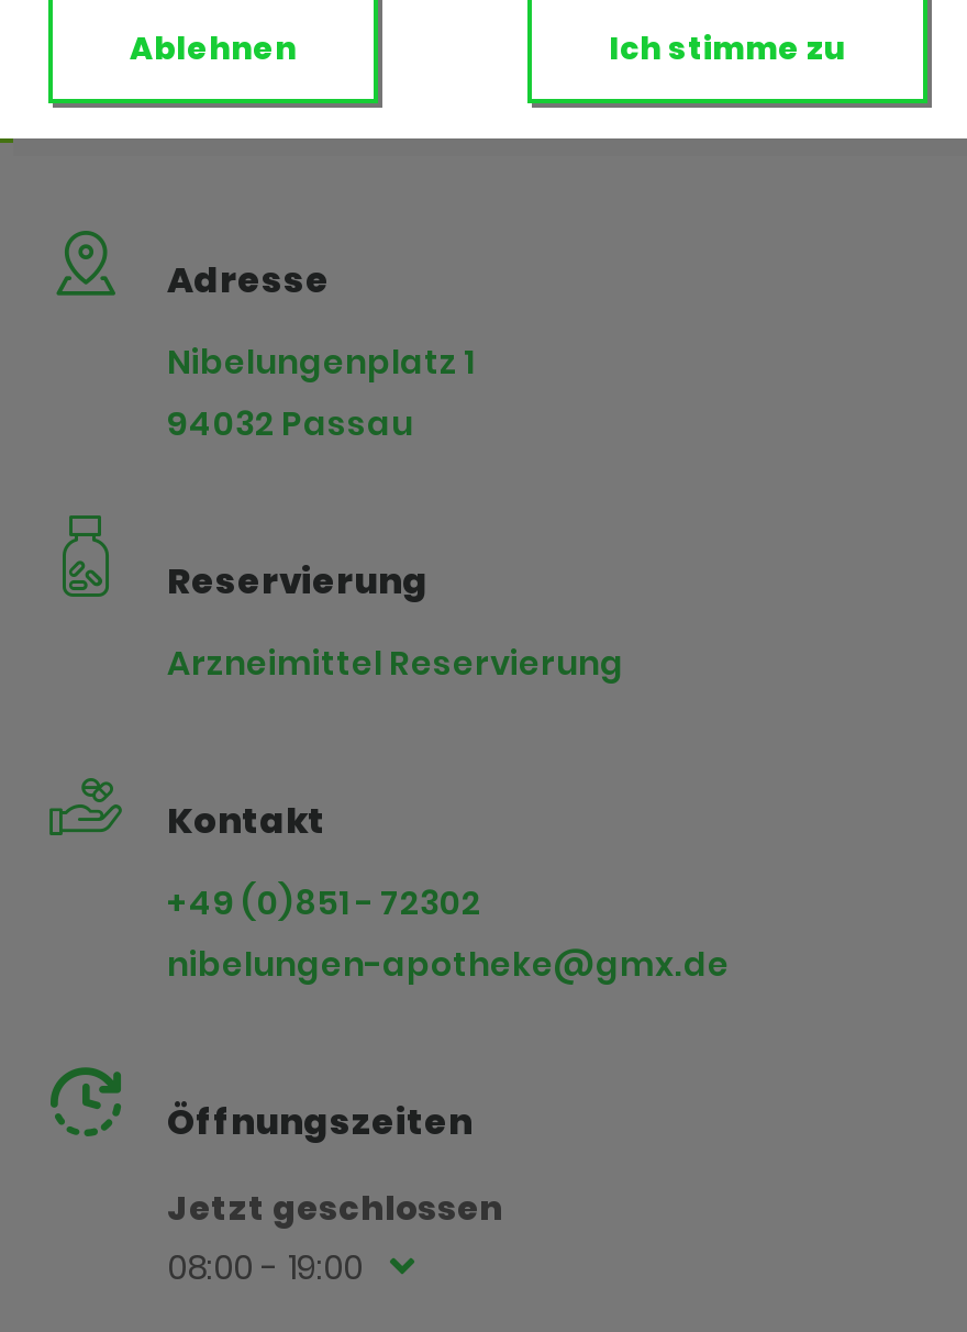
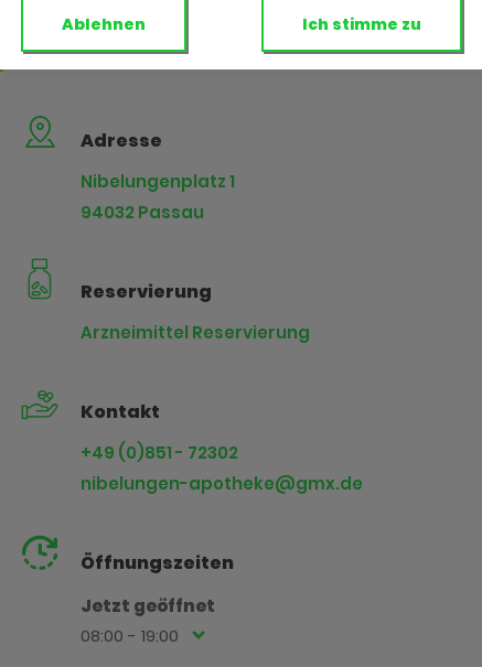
- Jetzt geschlossen
+ Jetzt geöffnet
